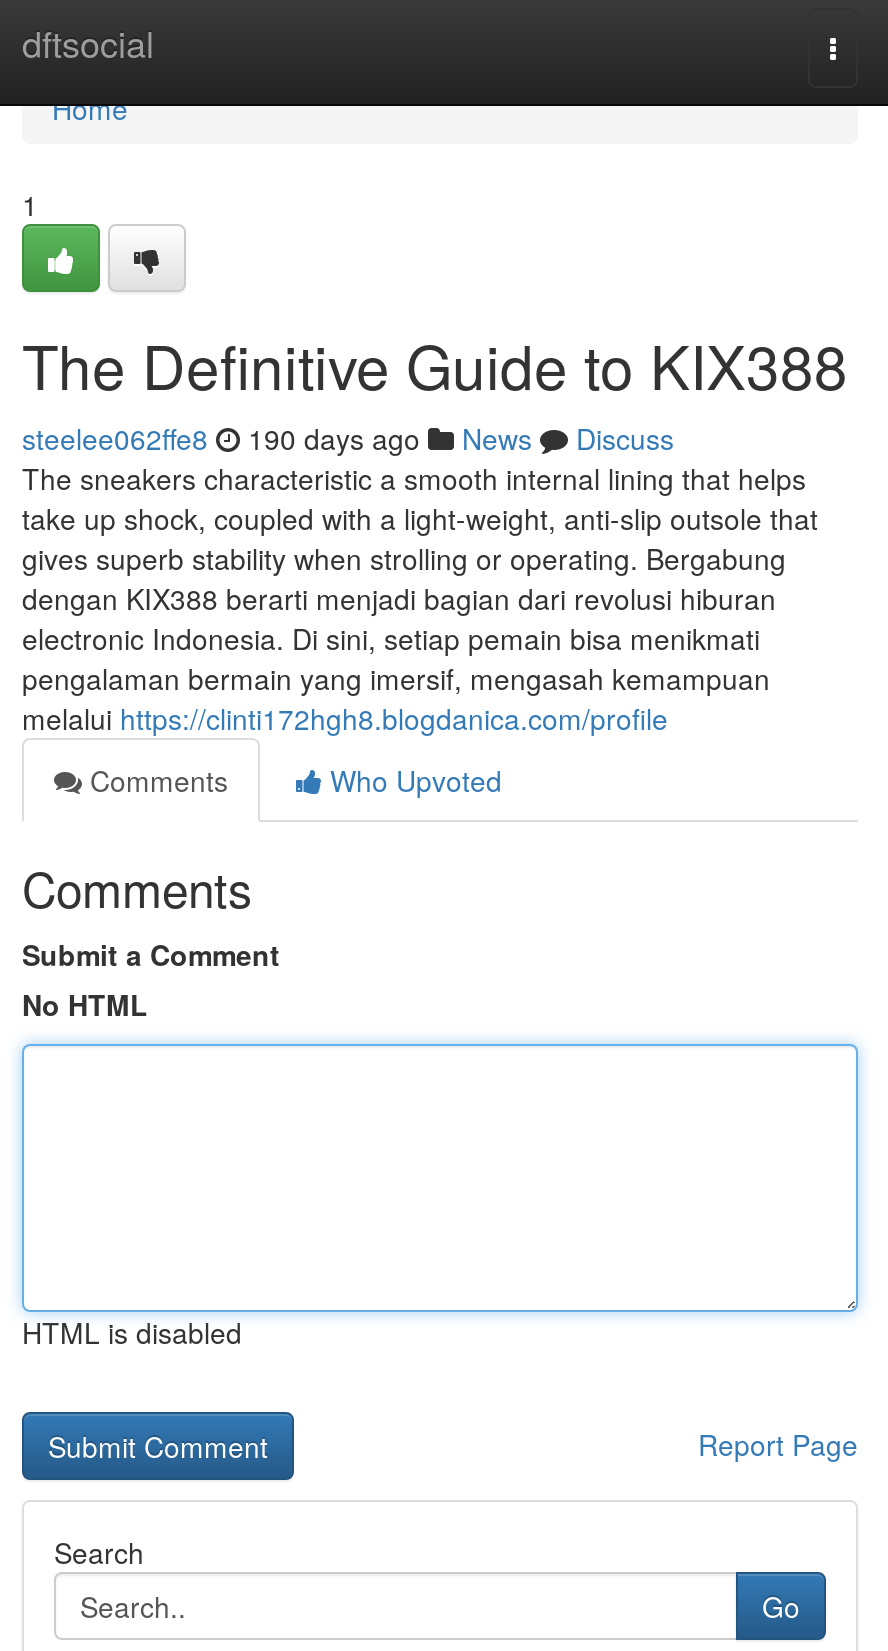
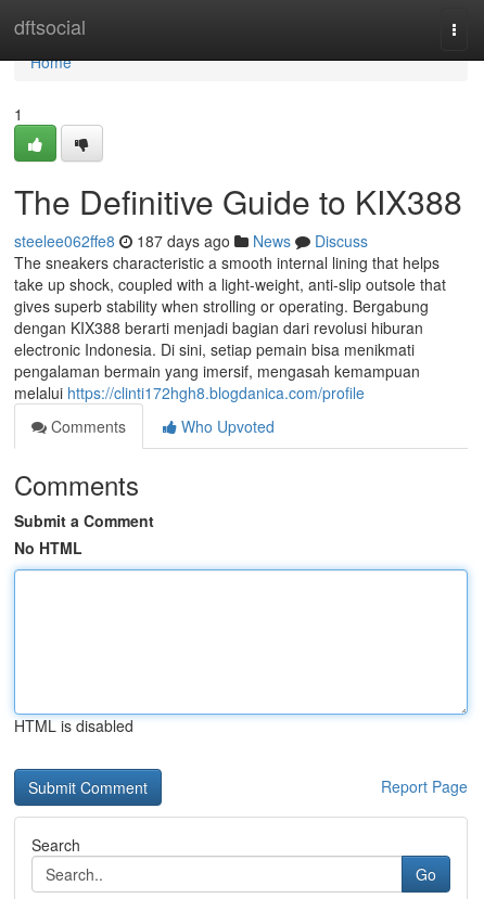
- steelee062ffe8 190 days ago News Discuss
+ steelee062ffe8 187 days ago News Discuss
